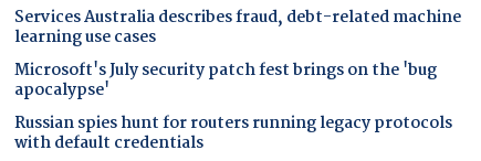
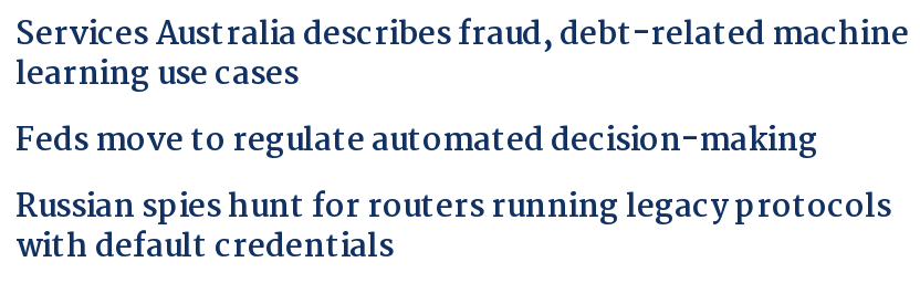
- Microsoft's July security patch fest brings on the 'bug
- apocalypse'
+ Feds move to regulate automated decision-making
